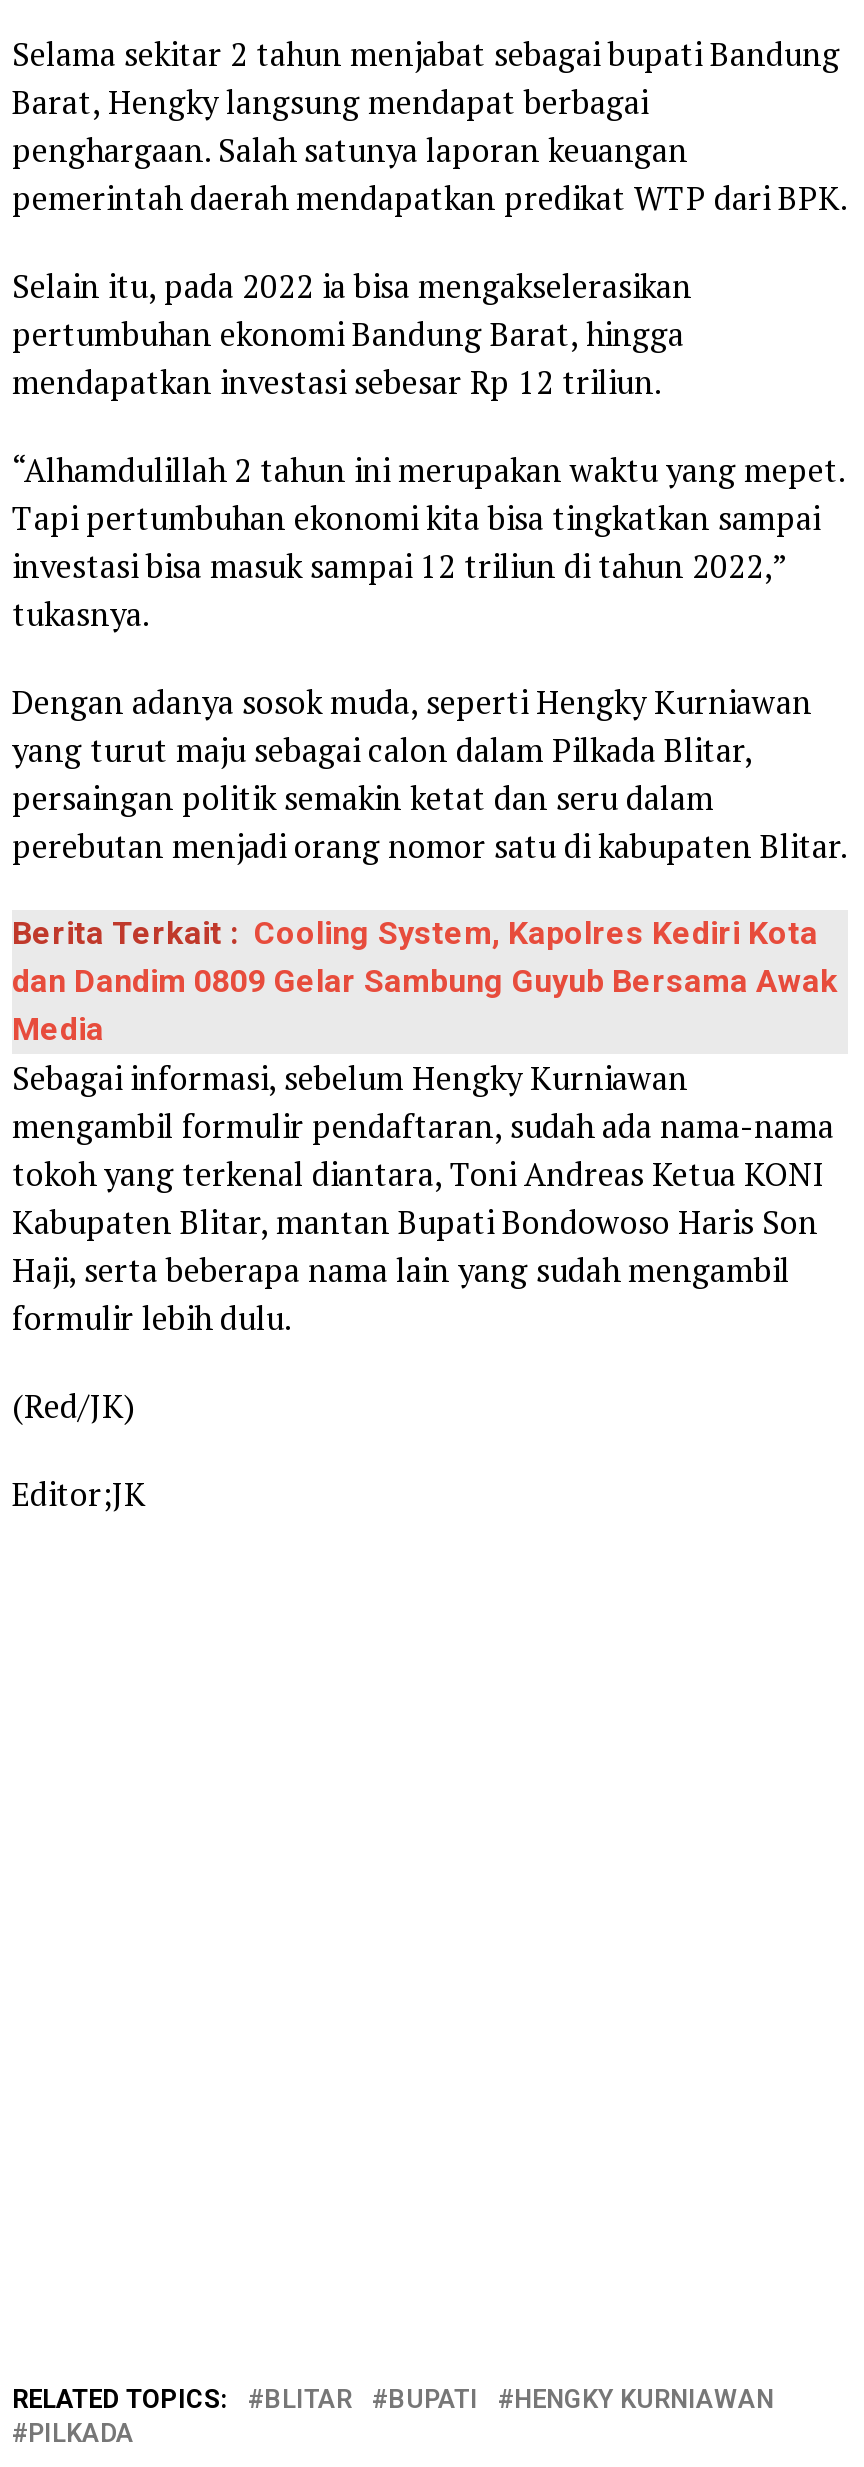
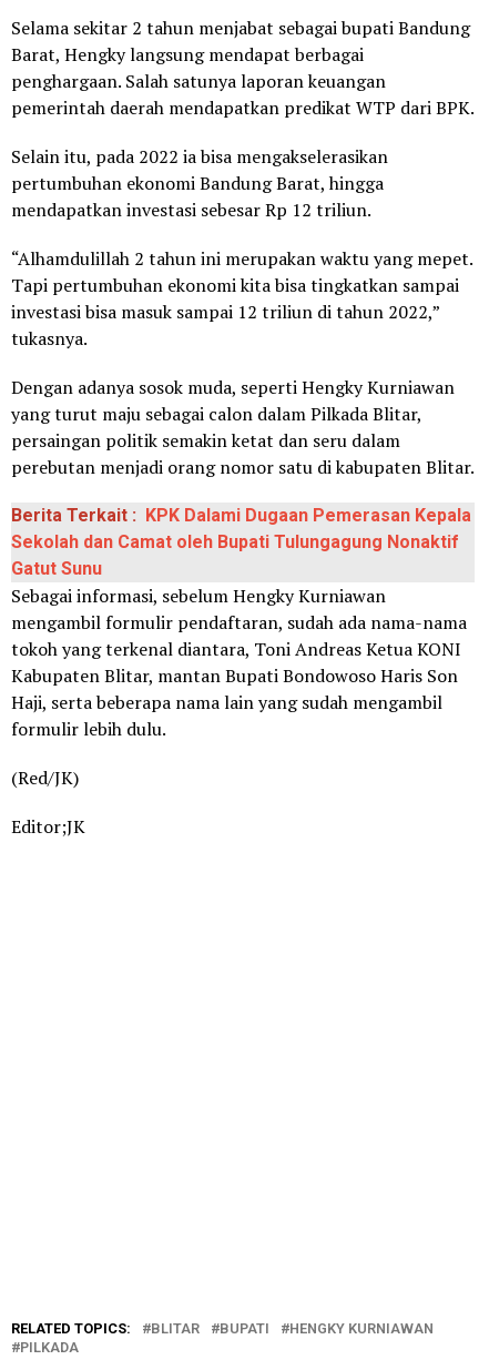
- Berita Terkait : Cooling System, Kapolres Kediri Kota
- dan Dandim 0809 Gelar Sambung Guyub Bersama Awak
- Media
+ Berita Terkait : KPK Dalami Dugaan Pemerasan Kepala
+ Sekolah dan Camat oleh Bupati Tulungagung Nonaktif
+ Gatut Sunu
